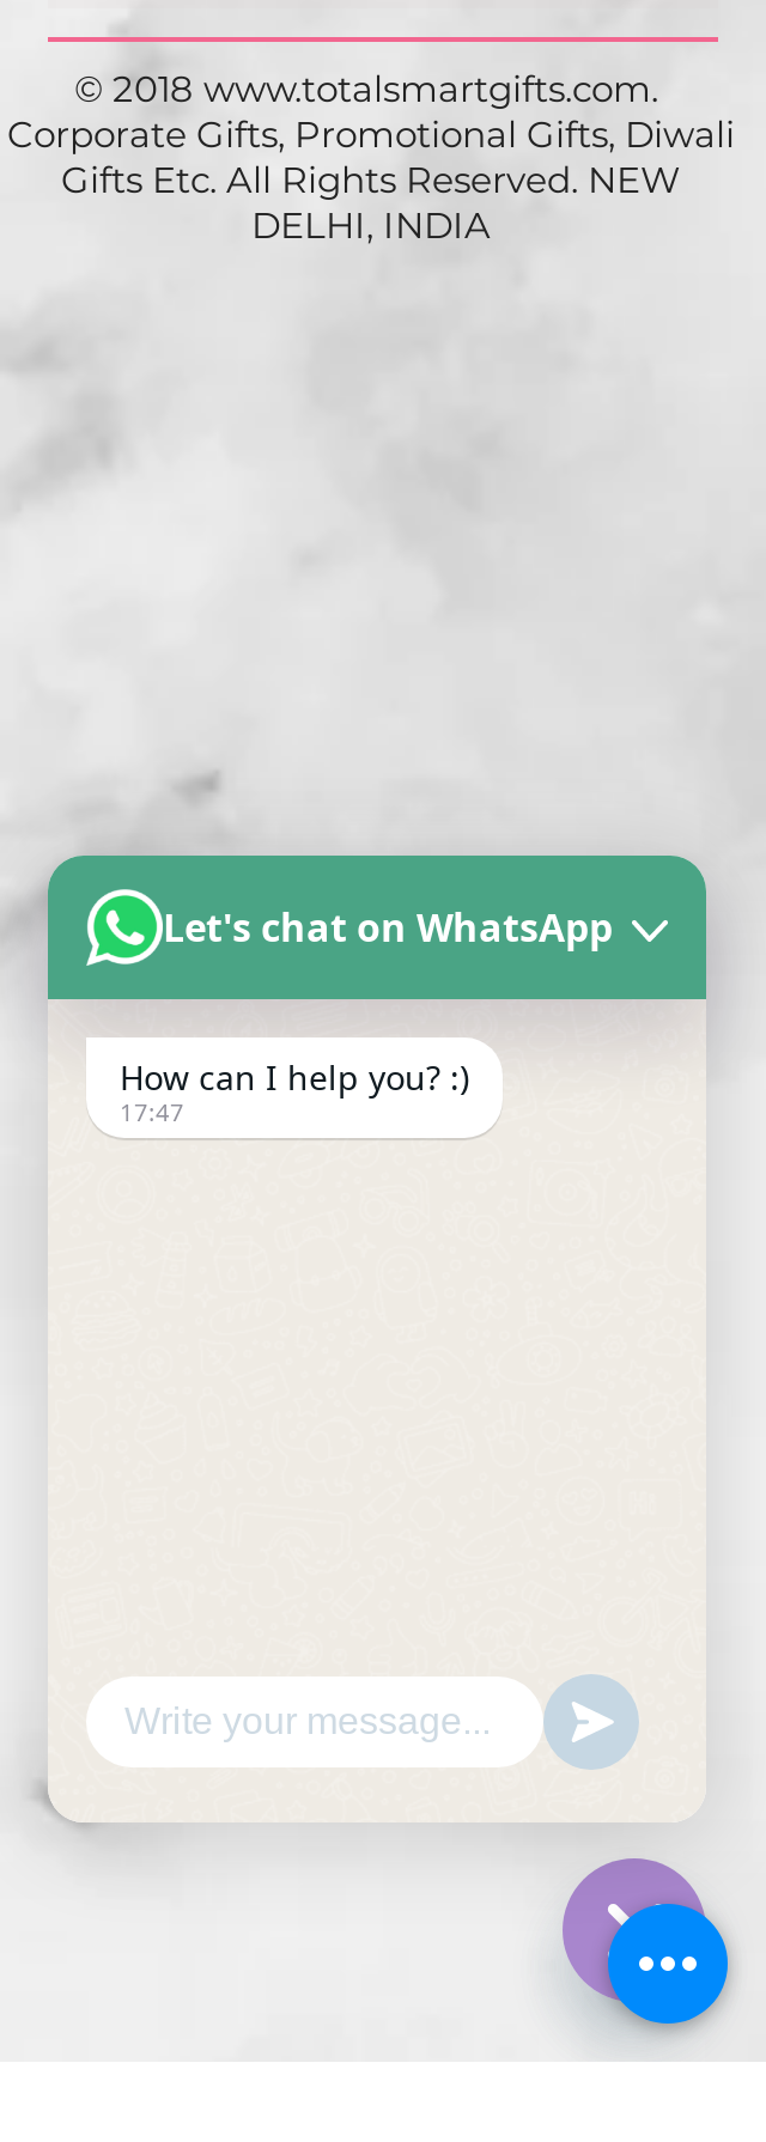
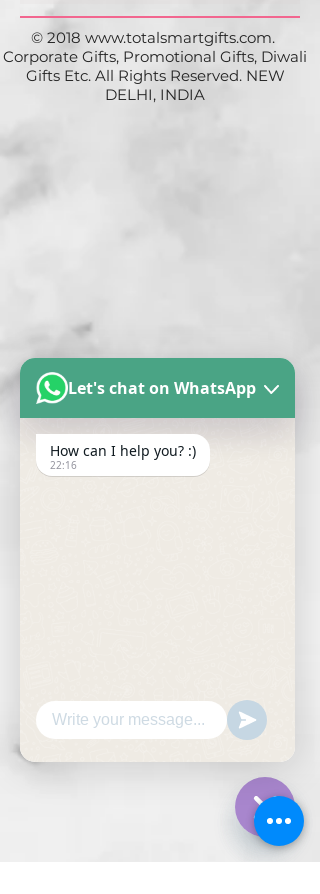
- 17:47
+ 22:16
